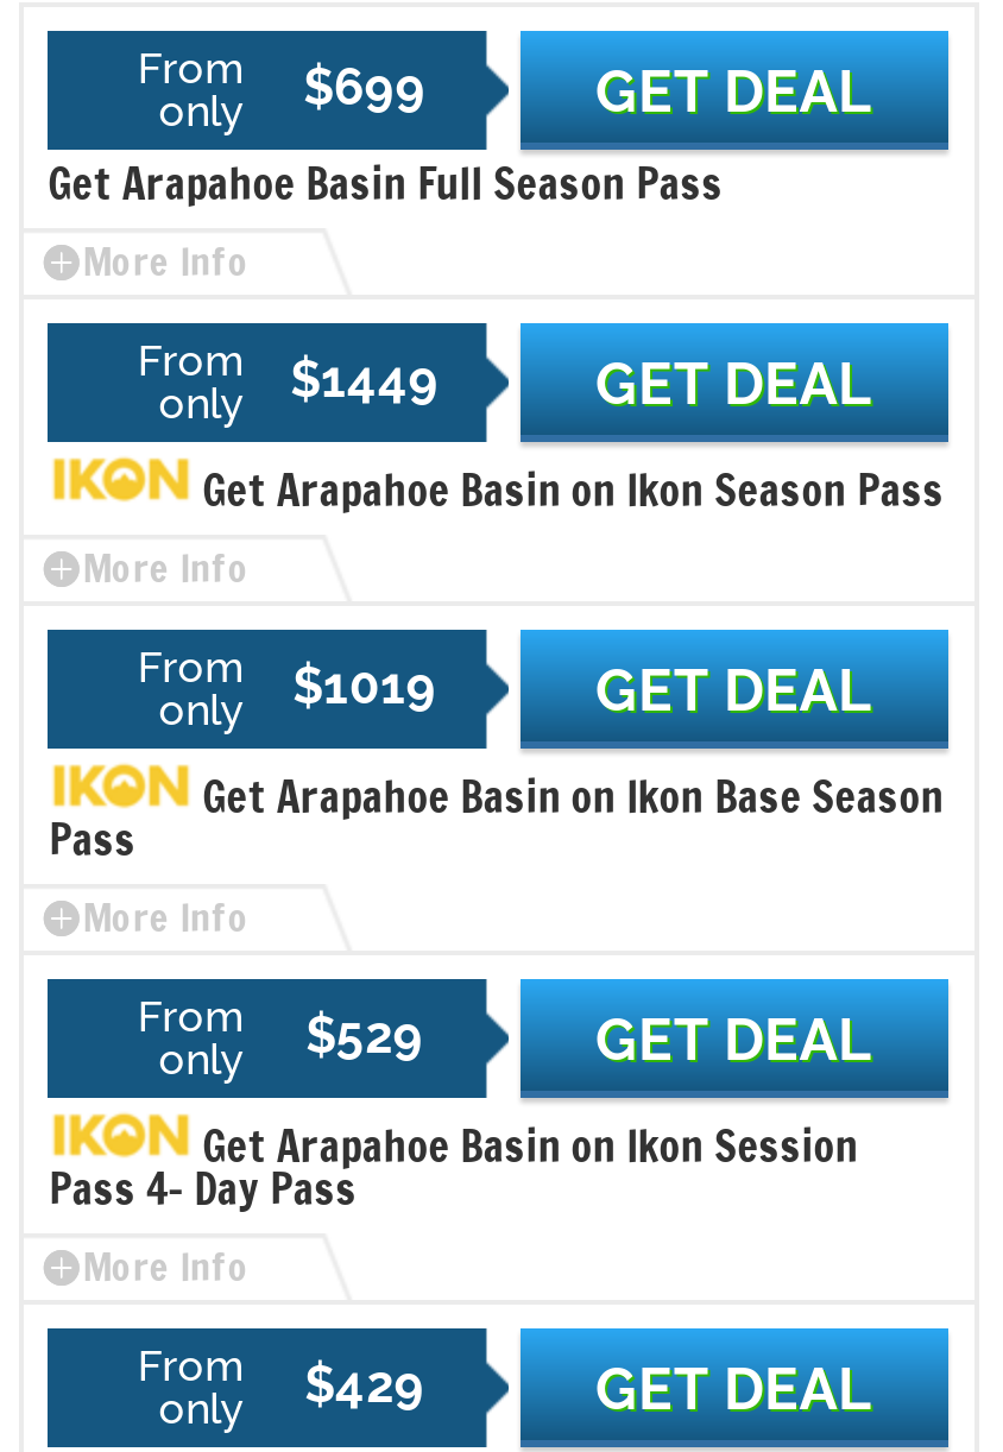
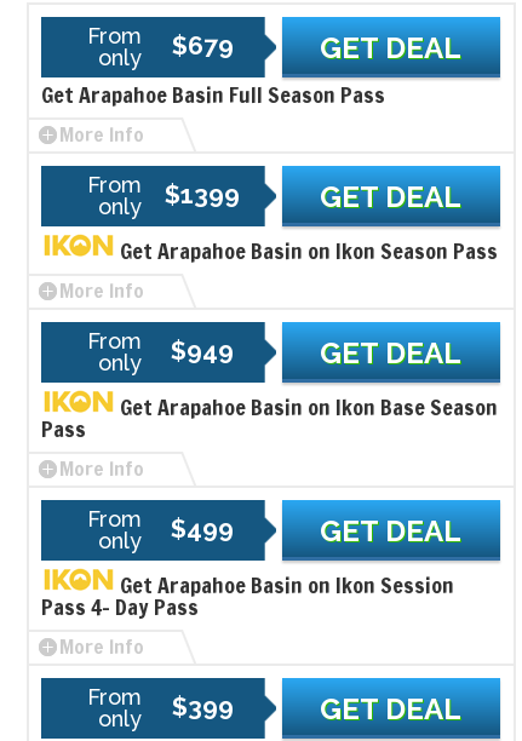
- From only $699
+ From only $679

- From only $1449
+ From only $1399

- From only $1019
+ From only $949

- From only $529
+ From only $499

- From only $429
+ From only $399
